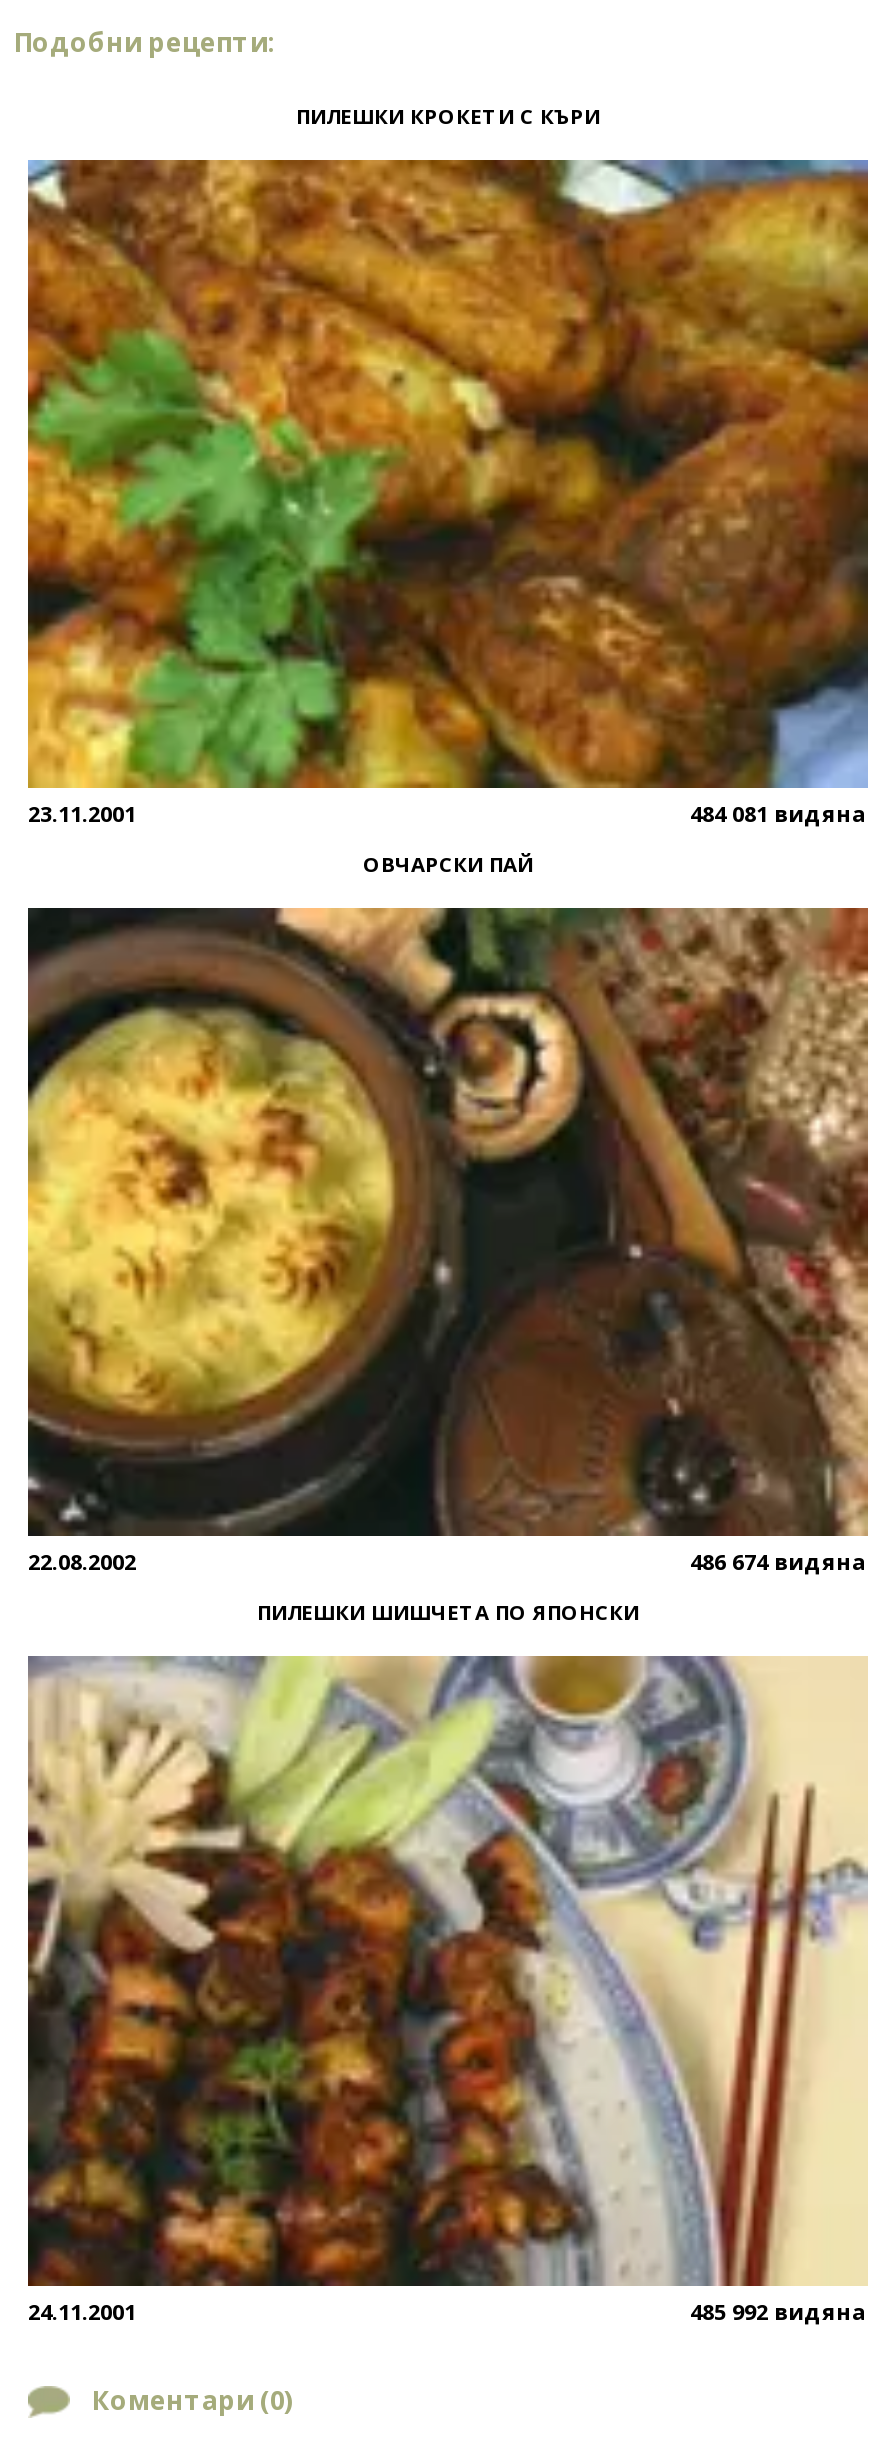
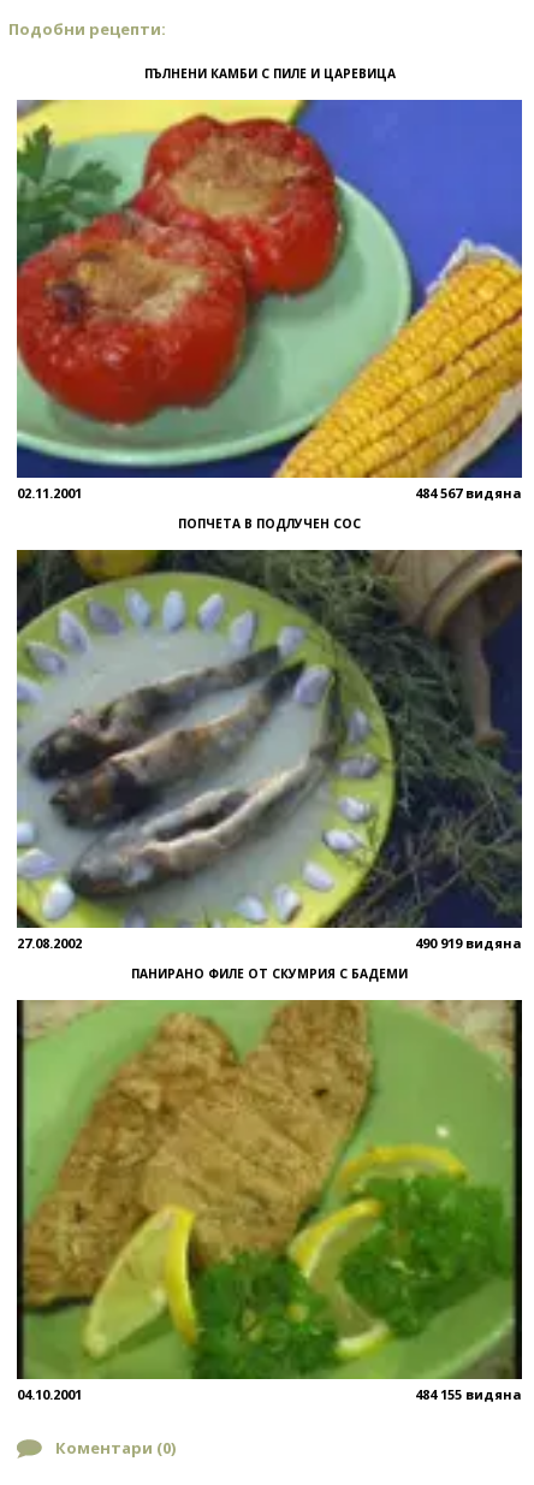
- ПИЛЕШКИ КРОКЕТИ С КЪРИ
+ ПЪЛНЕНИ КАМБИ С ПИЛЕ И ЦАРЕВИЦА

- [image]
- 23.11.2001
- 484 081 видяна
+ [image]
+ 02.11.2001
+ 484 567 видяна

- ОВЧАРСКИ ПАЙ
+ ПОПЧЕТА В ПОДЛУЧЕН СОС

- [image]
- 22.08.2002
- 486 674 видяна
+ [image]
+ 27.08.2002
+ 490 919 видяна

- ПИЛЕШКИ ШИШЧЕТА ПО ЯПОНСКИ
+ ПАНИРАНО ФИЛЕ ОТ СКУМРИЯ С БАДЕМИ

- [image]
- 24.11.2001
- 485 992 видяна
+ [image]
+ 04.10.2001
+ 484 155 видяна
